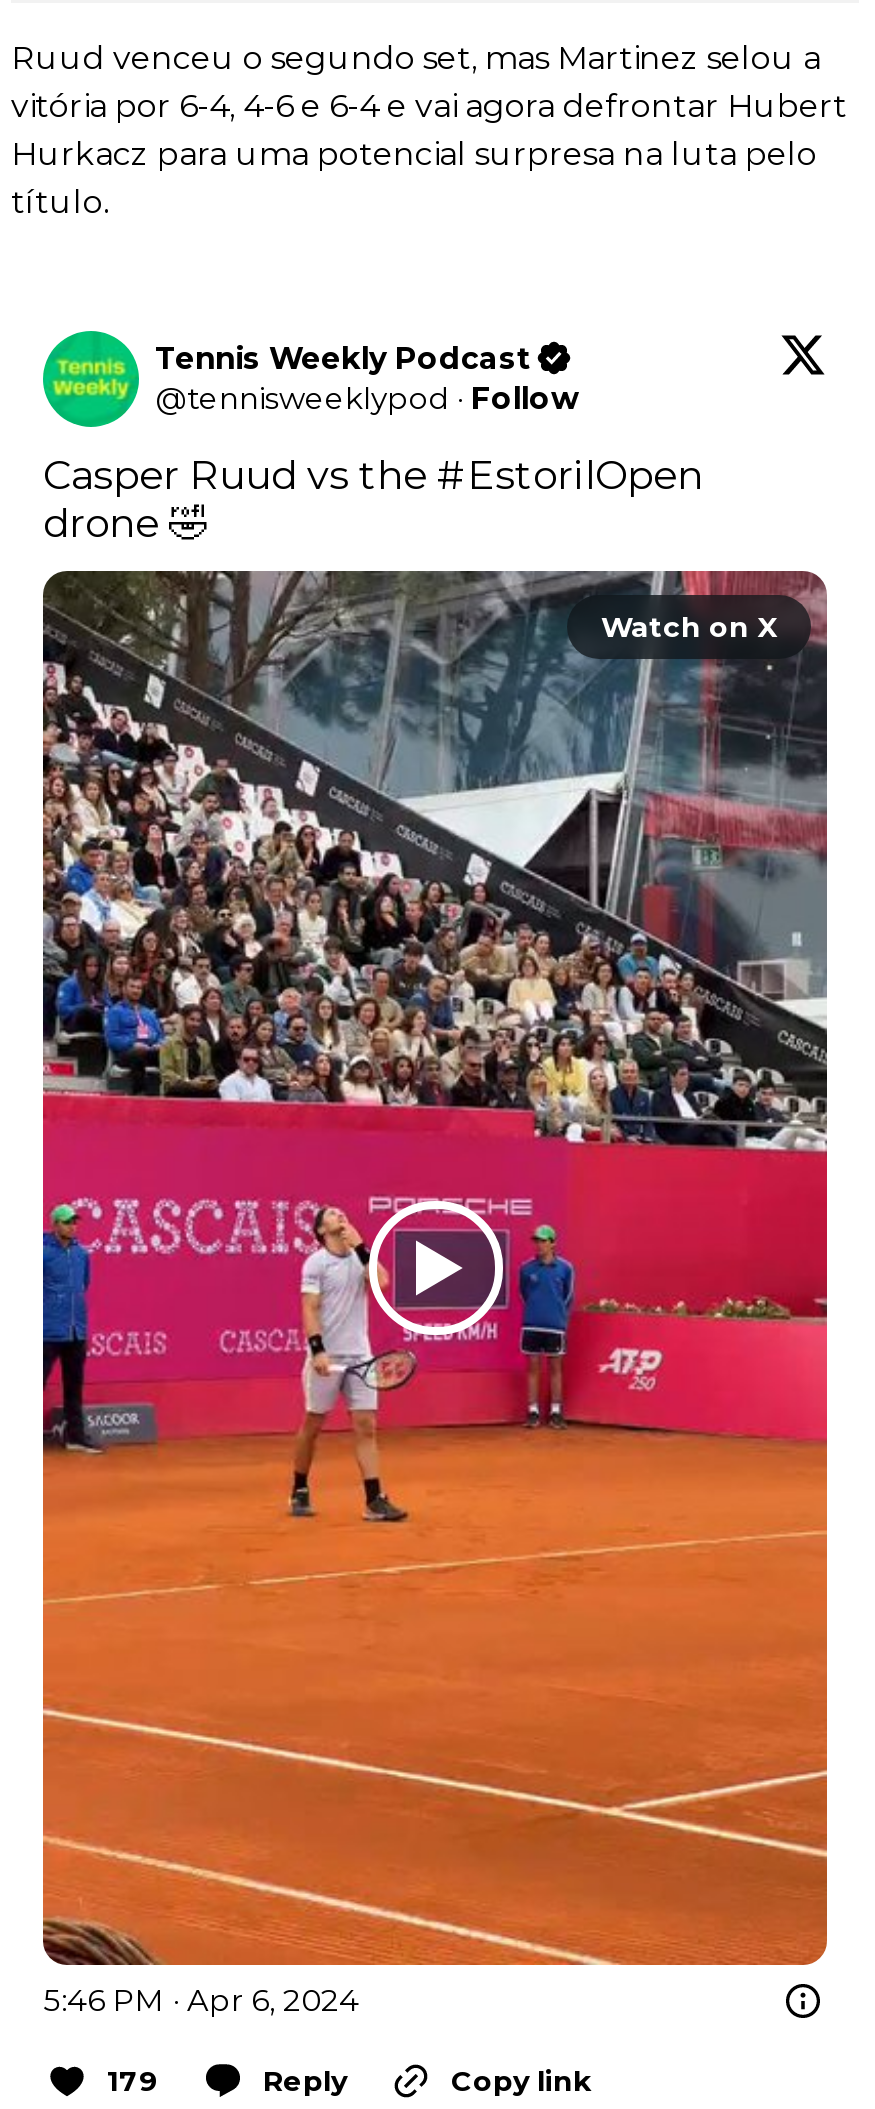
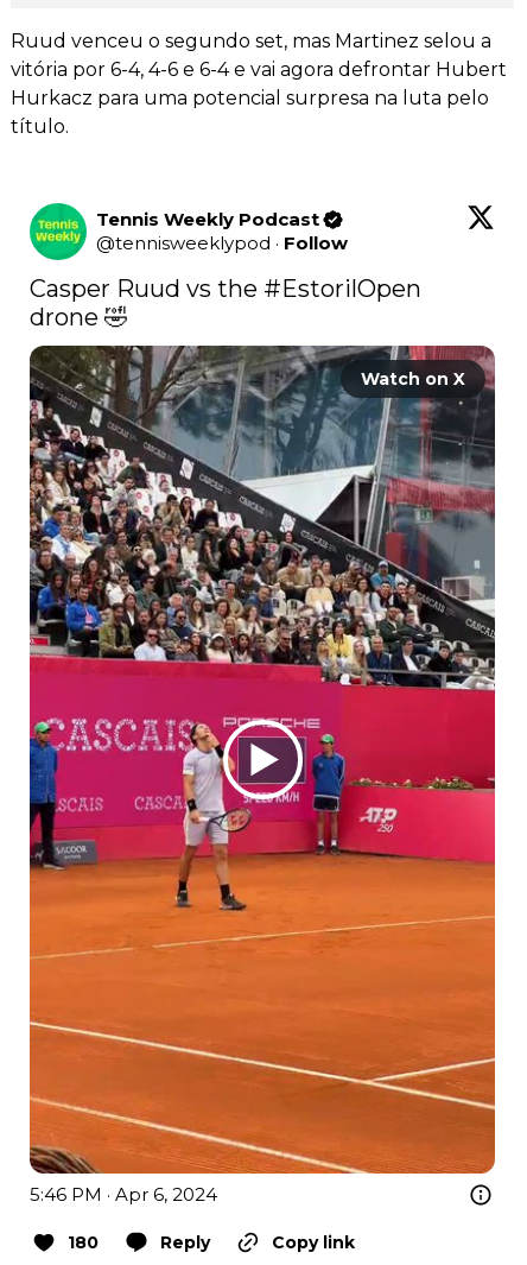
- 179
+ 180
